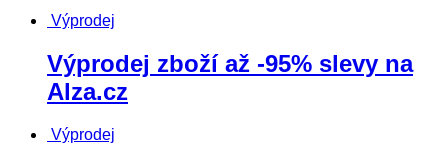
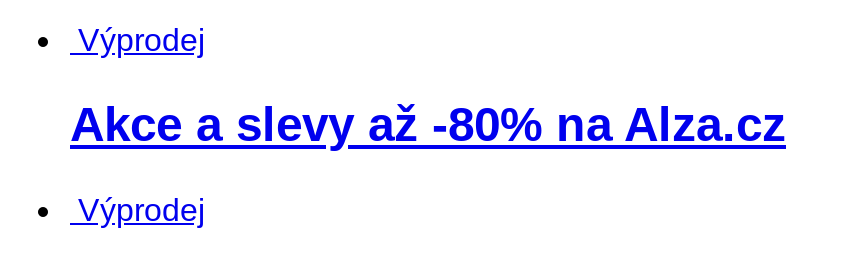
- Výprodej zboží až -95% slevy na
- Alza.cz
+ Akce a slevy až -80% na Alza.cz
